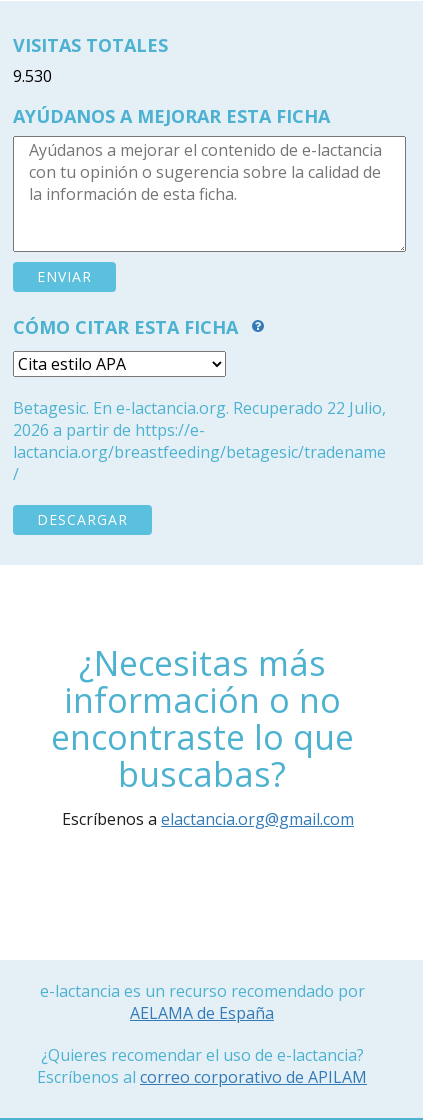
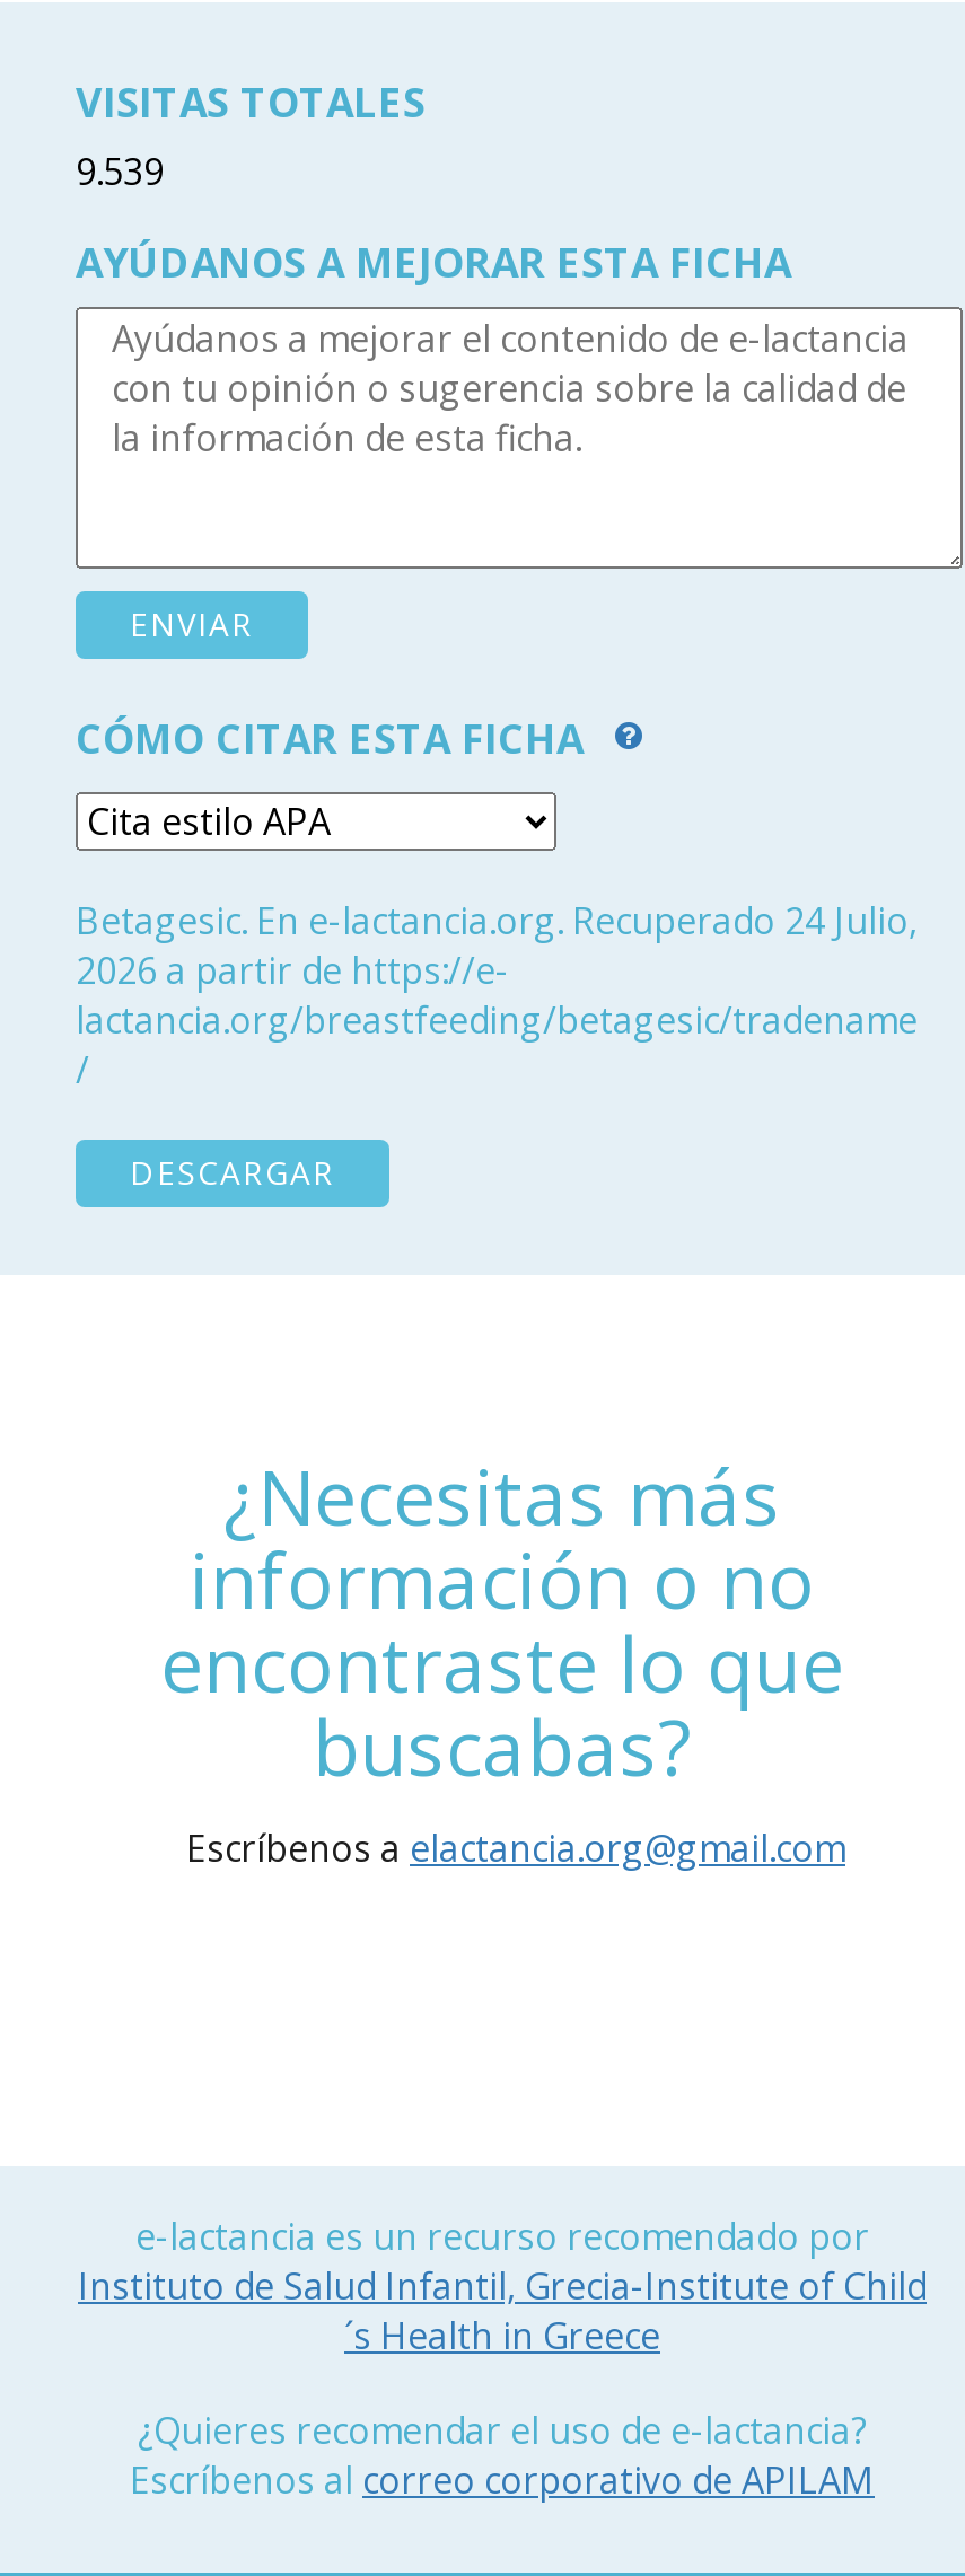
- 9.530
+ 9.539

- Betagesic. En e-lactancia.org. Recuperado 22 Julio,
+ Betagesic. En e-lactancia.org. Recuperado 24 Julio,

- AELAMA de España
+ Instituto de Salud Infantil, Grecia-Institute of Child
+ ´s Health in Greece
